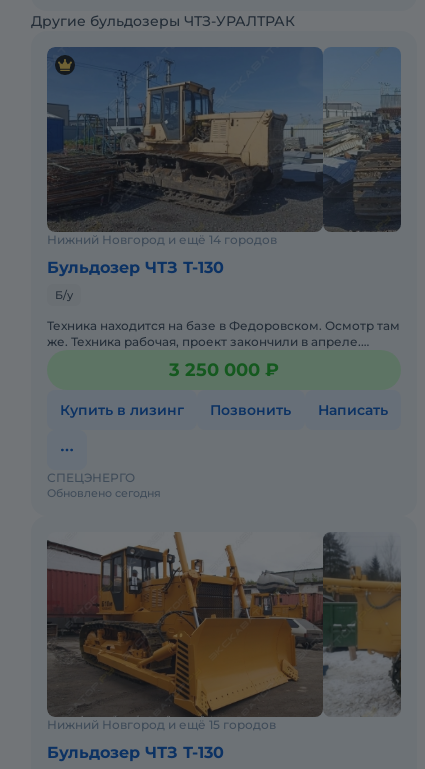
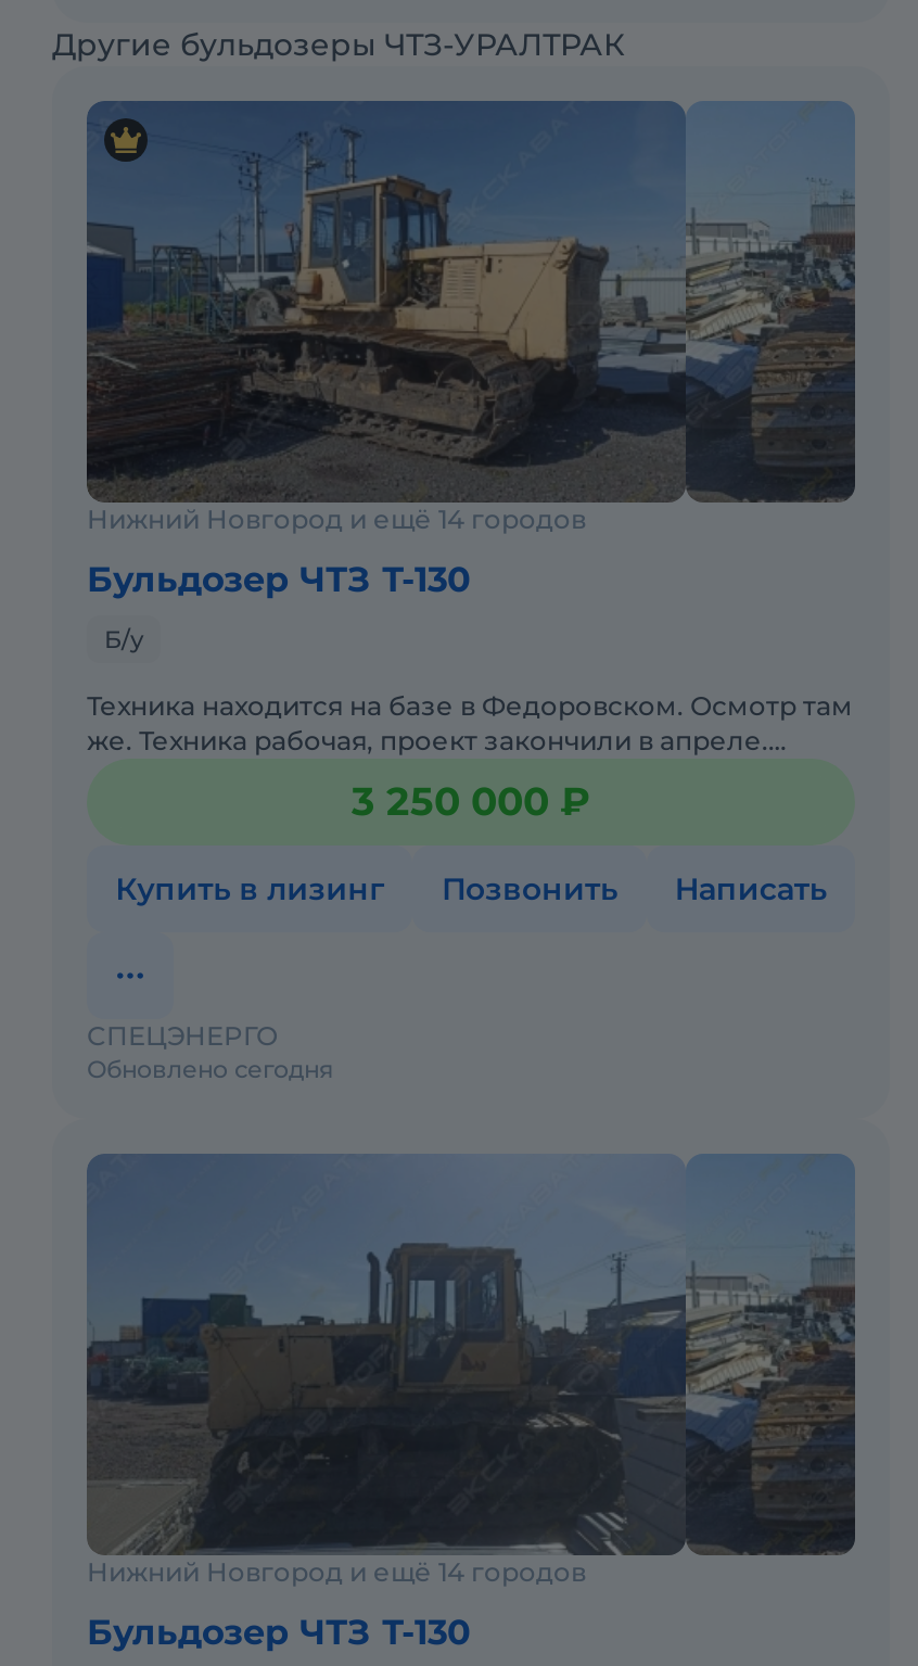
- [image]
- Нижний Новгород и ещё 15 городов
+ [image]
+ Нижний Новгород и ещё 14 городов
